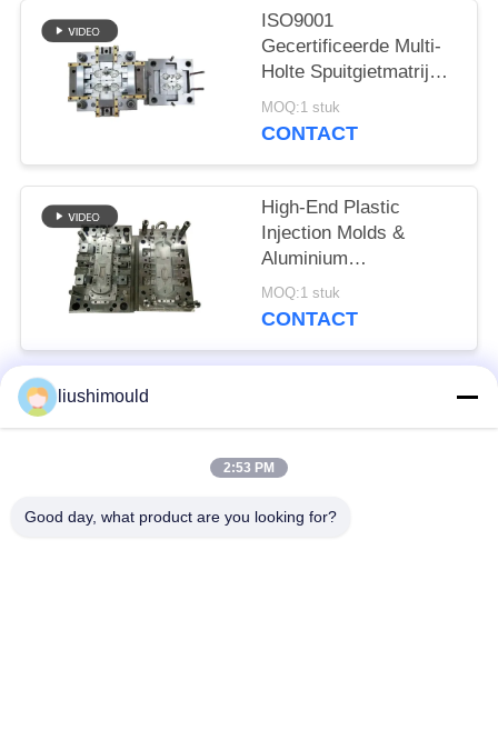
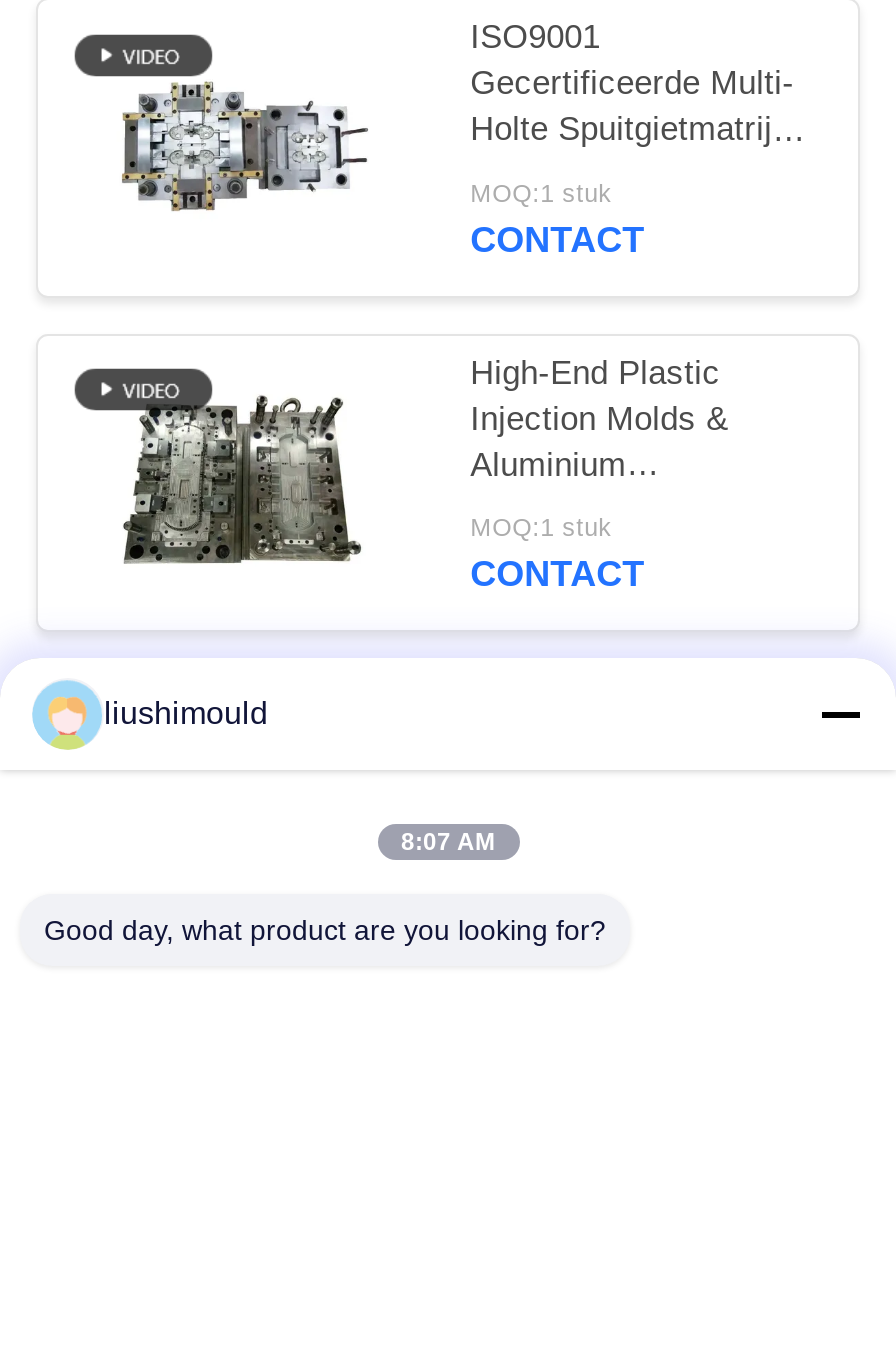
- 2:53 PM
+ 8:07 AM
